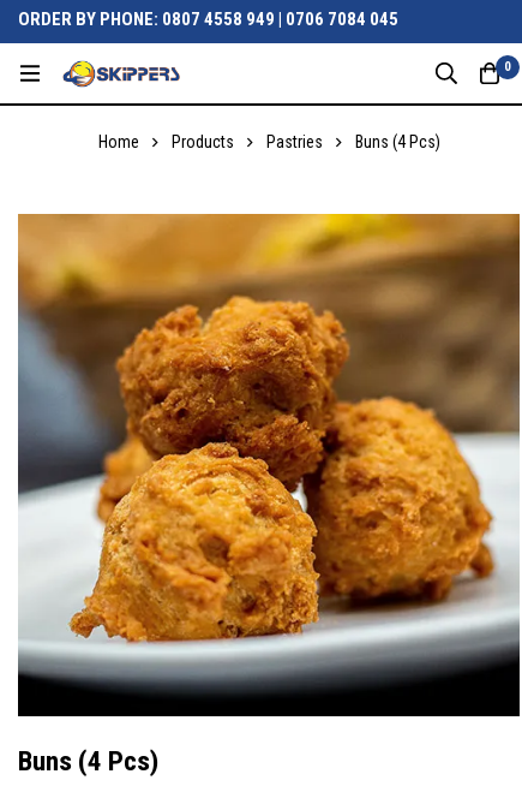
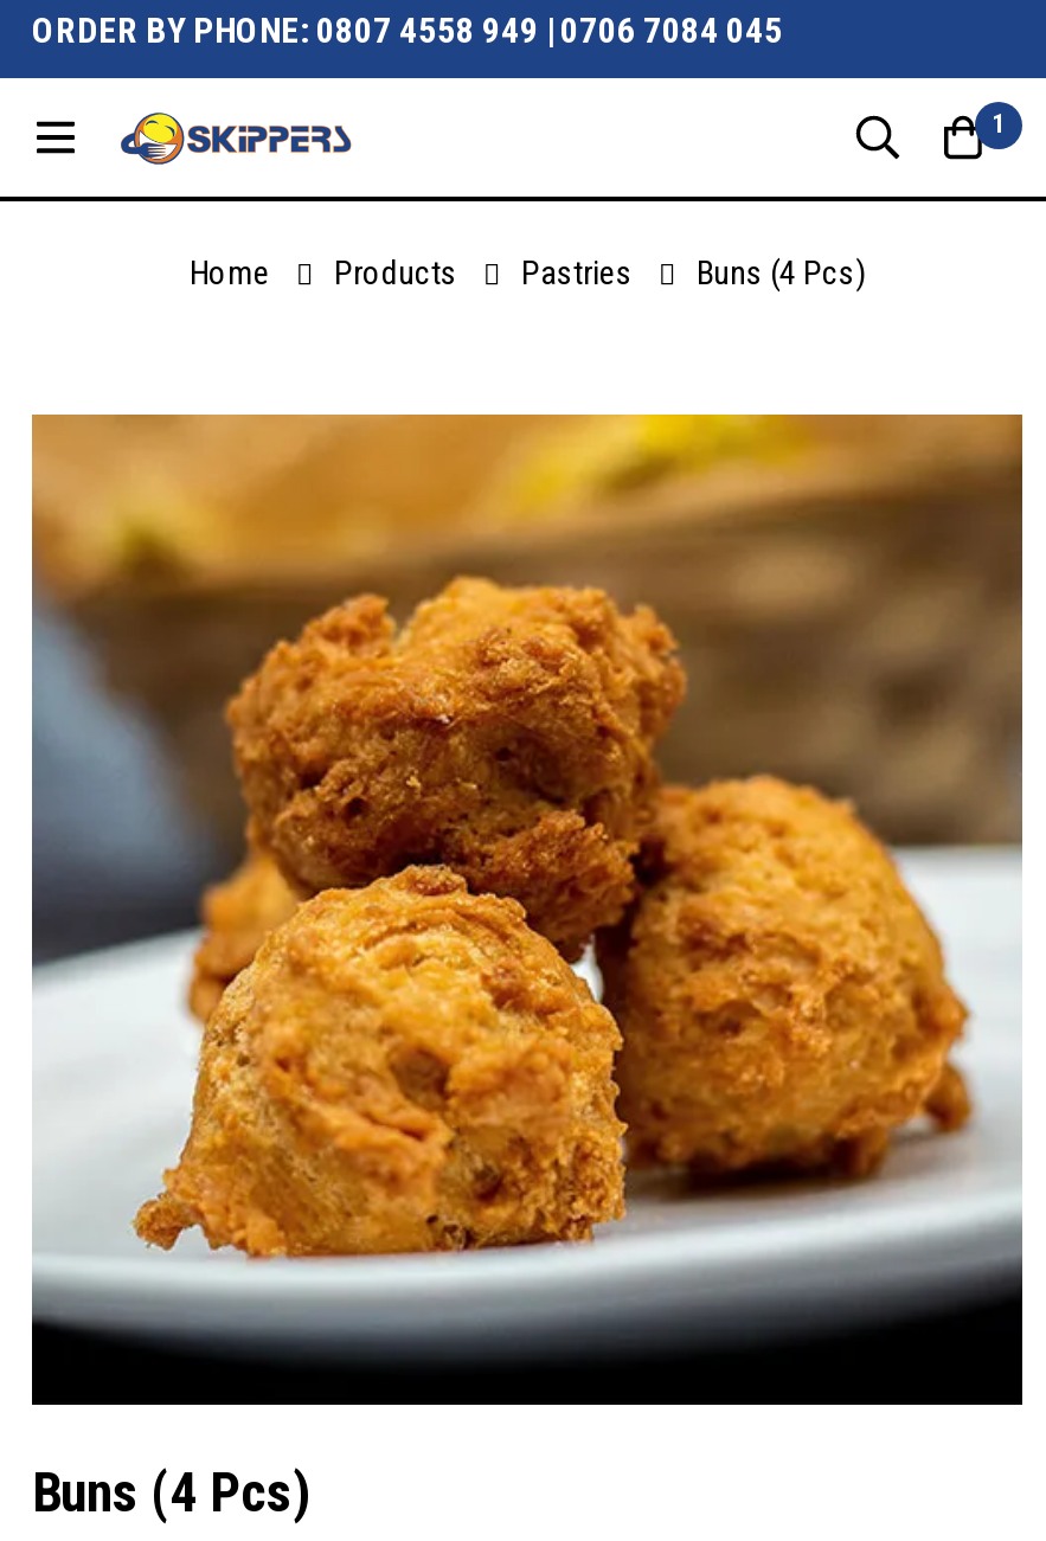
- 0
+ 1
